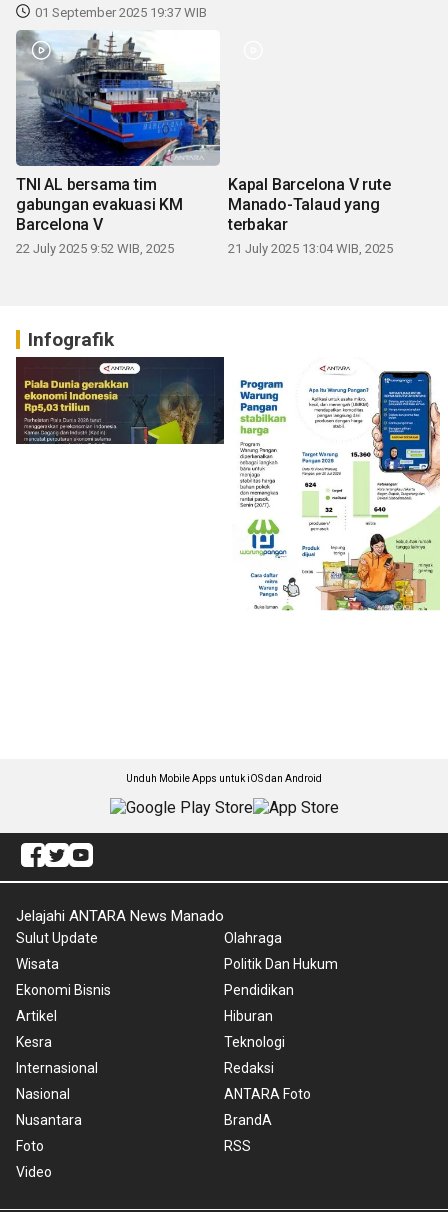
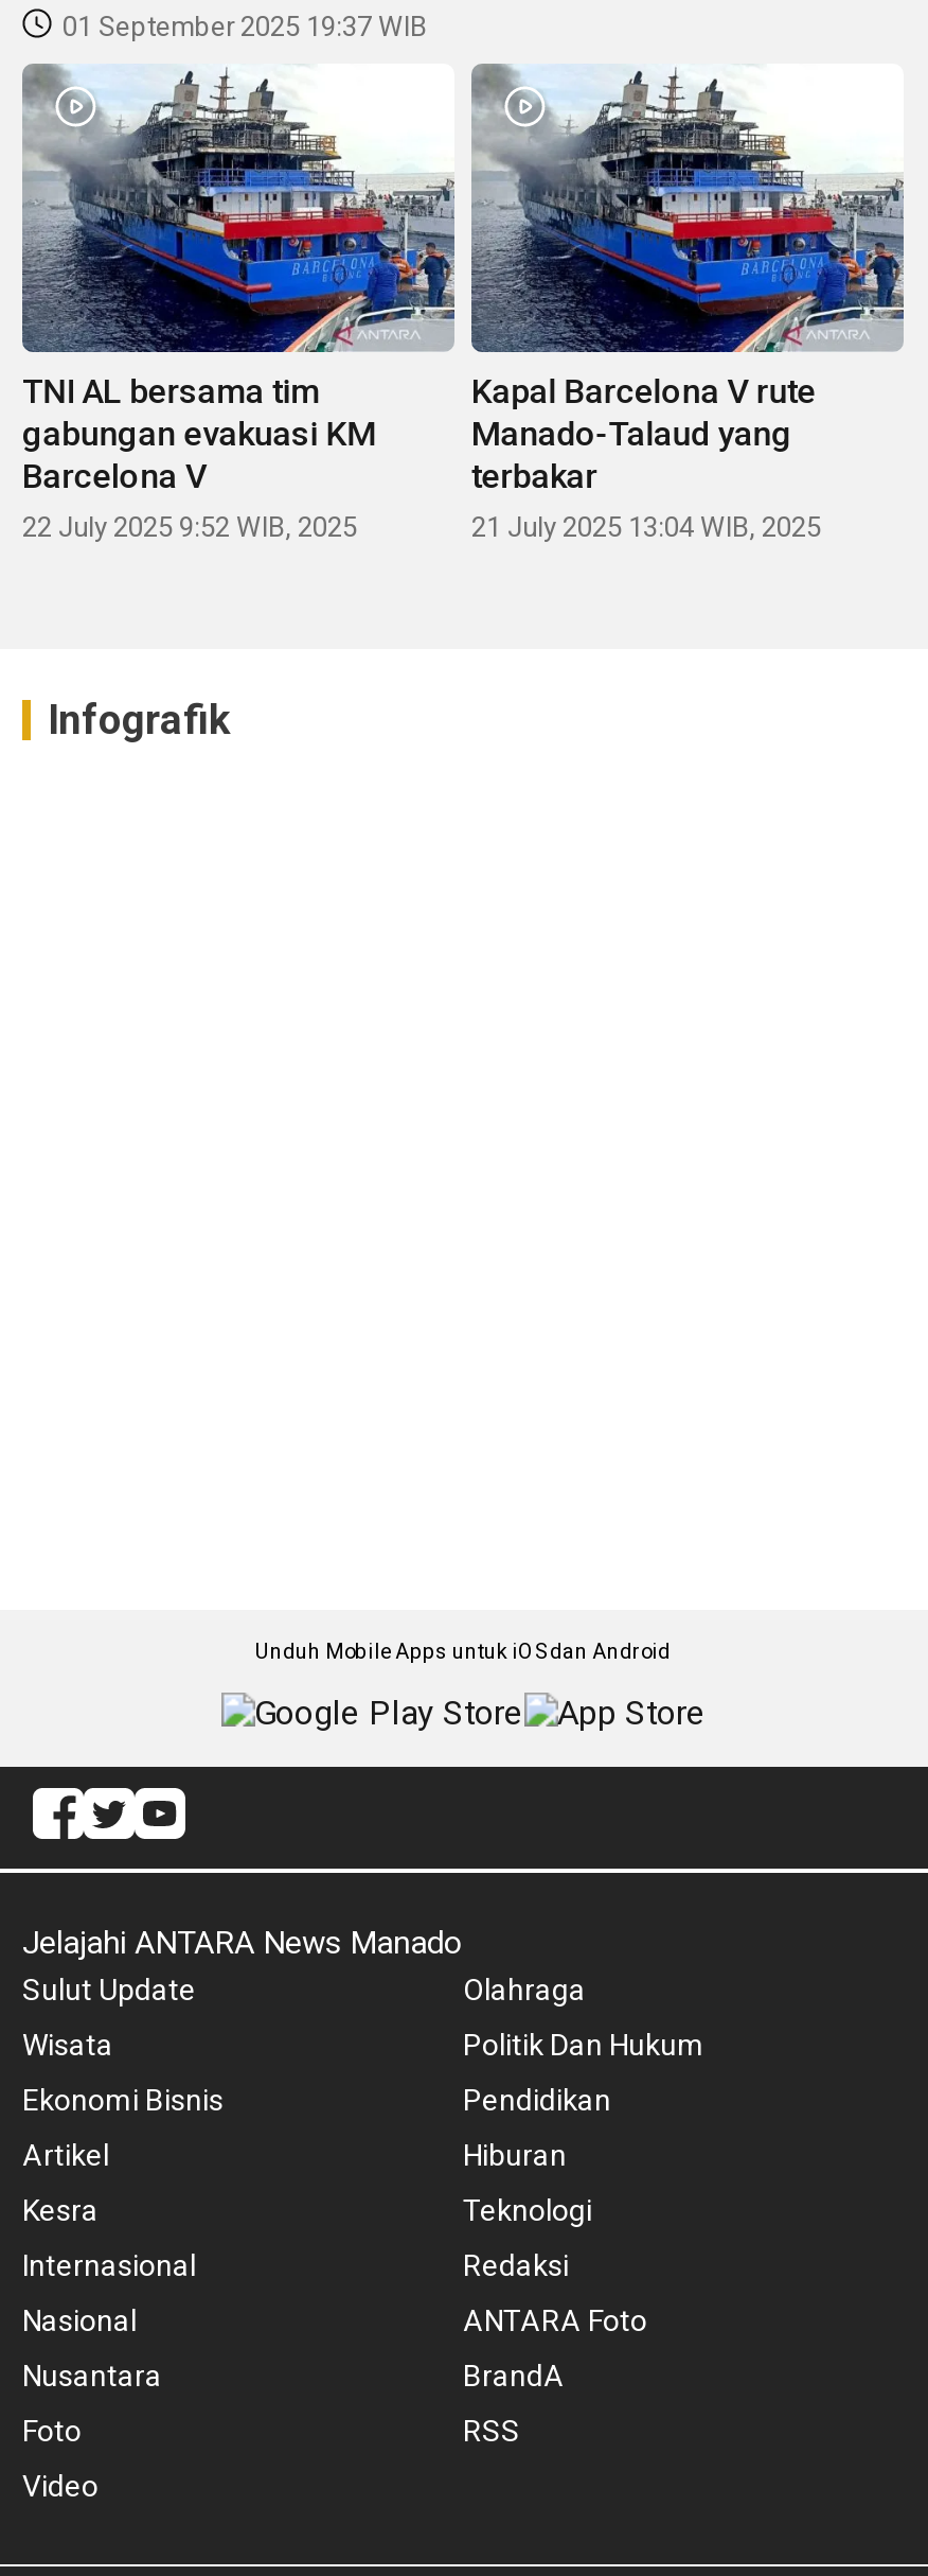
+ [image]

- [image]

- [image]
